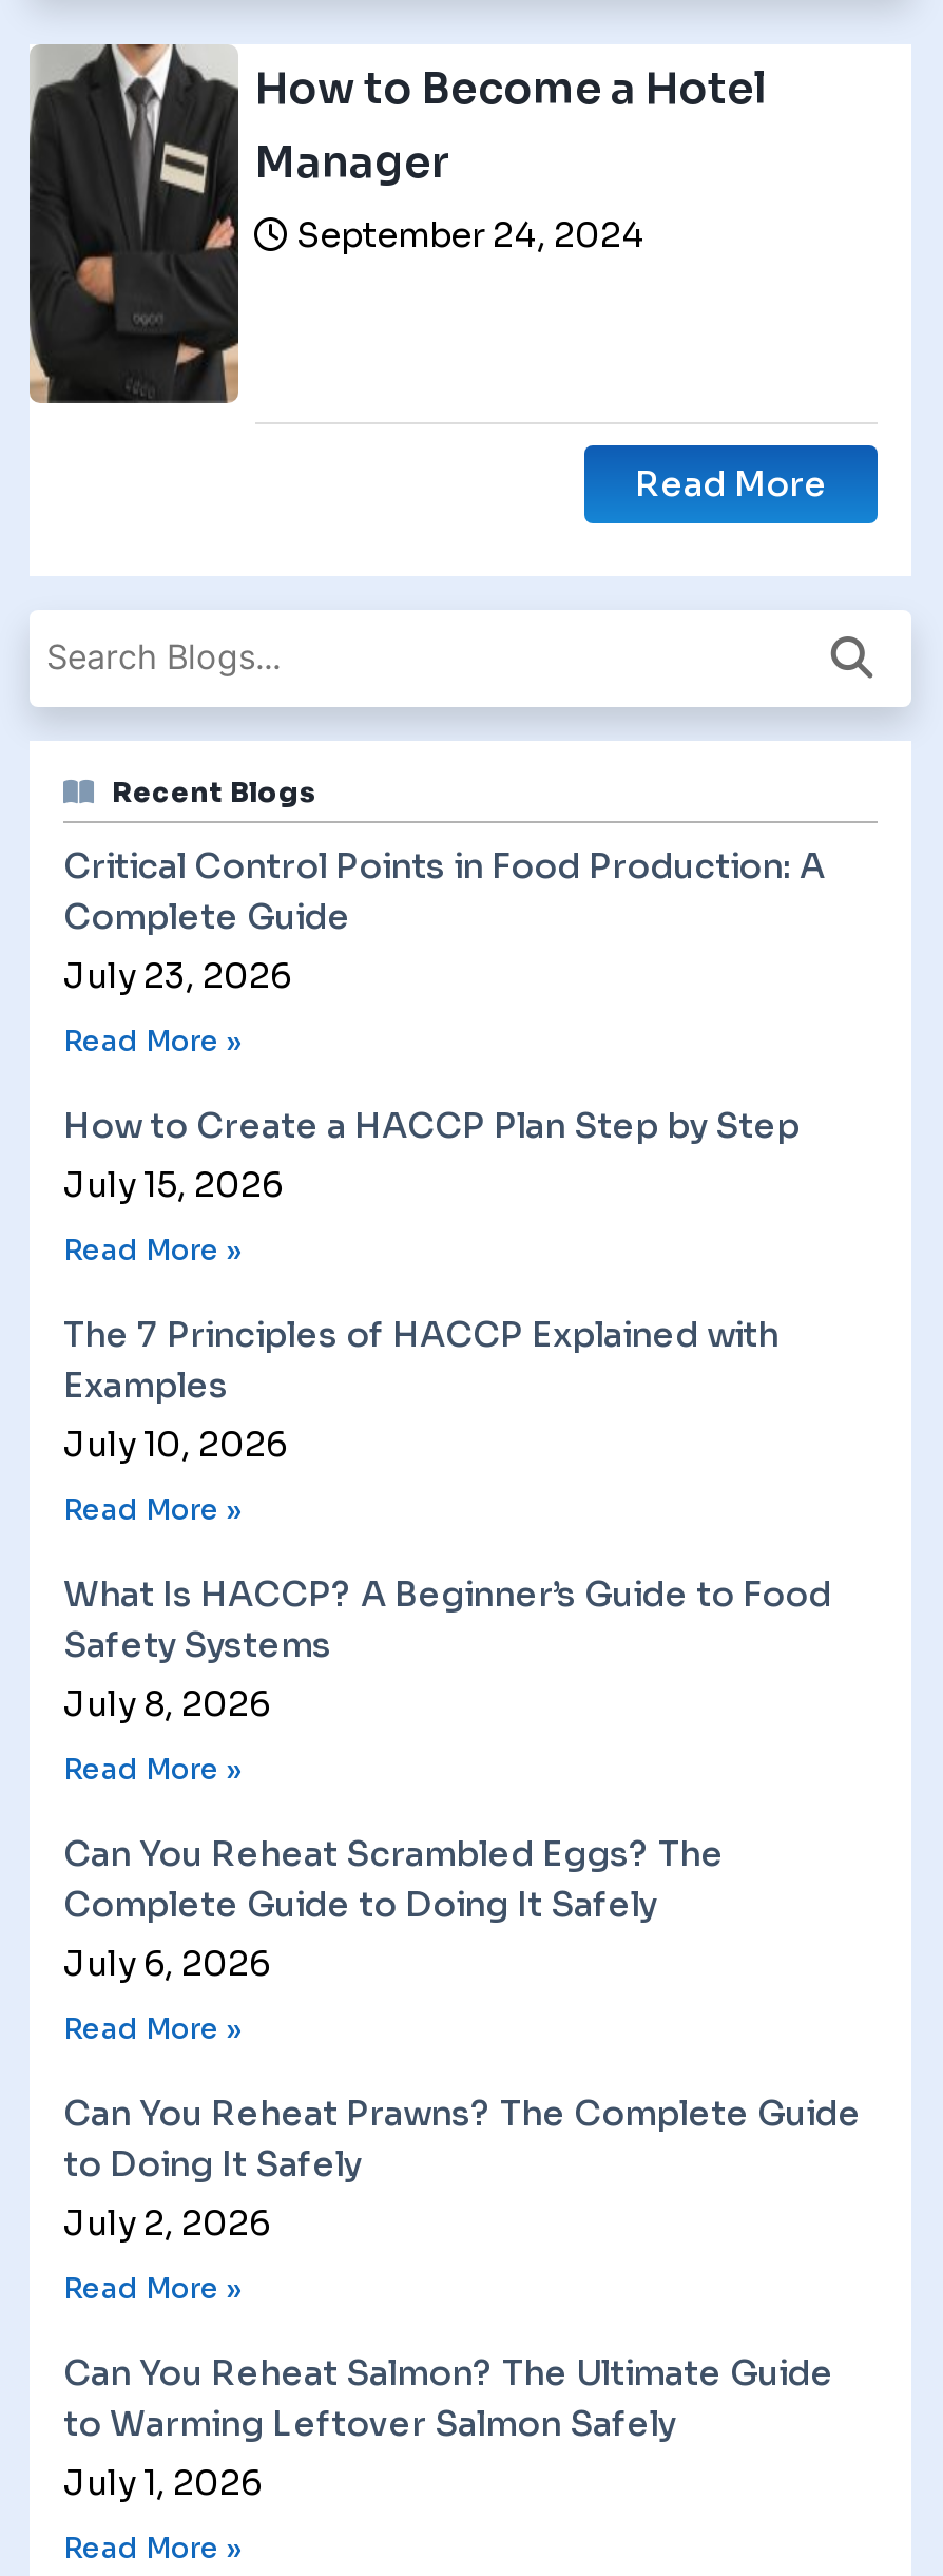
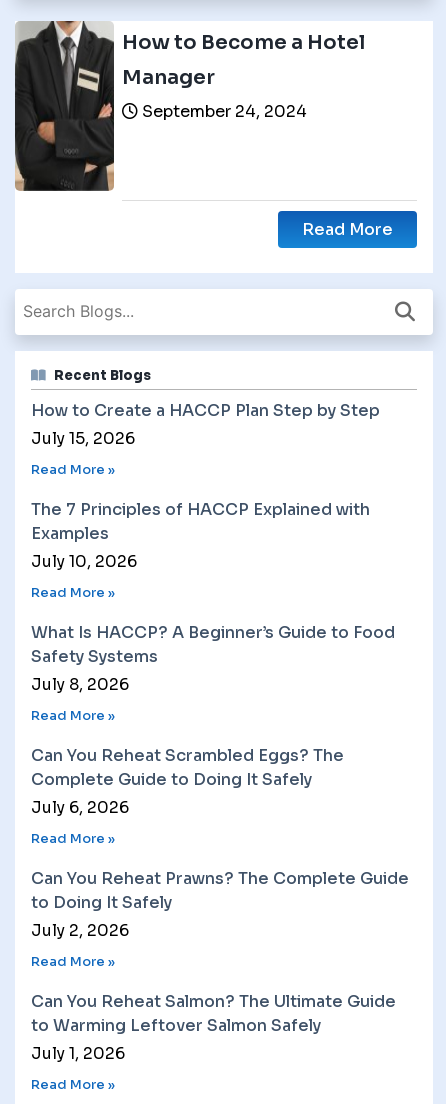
- Critical Control Points in Food Production: A
- Complete Guide
- July 23, 2026
- Read More »
